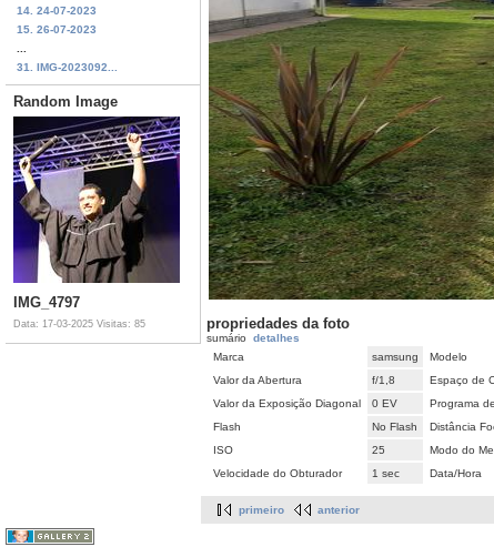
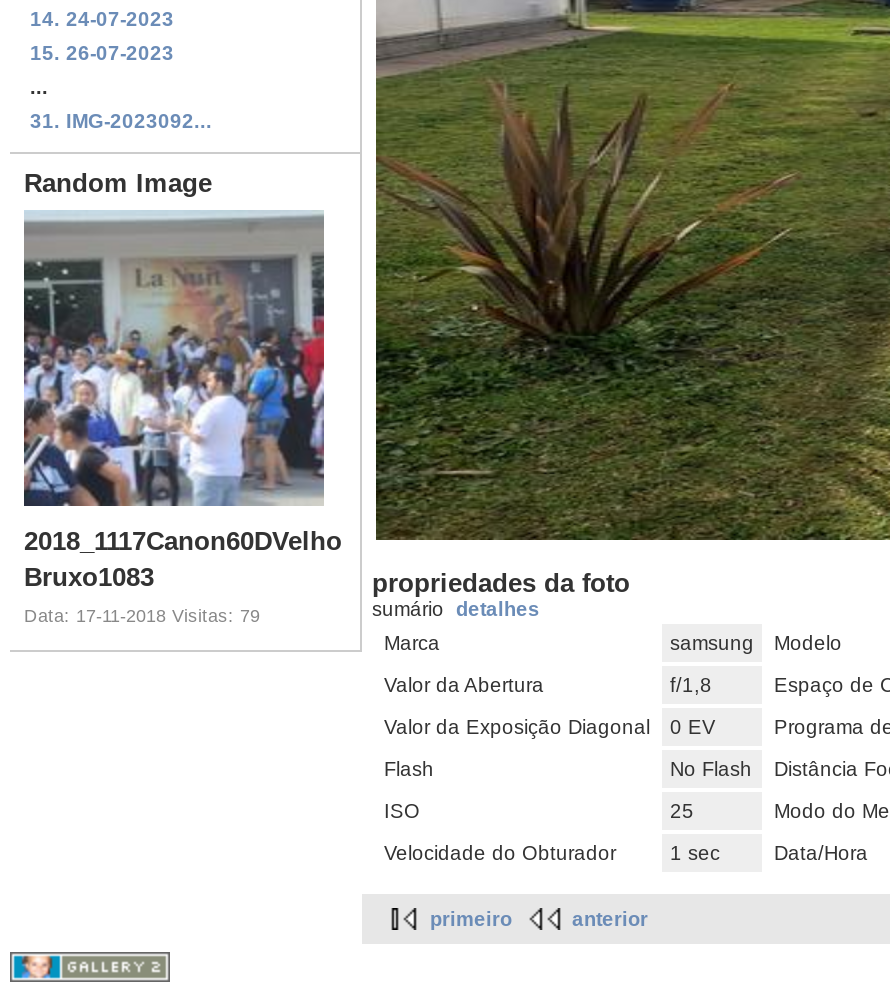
- [image]
- IMG_4797
+ [image]
+ 2018_1117Canon60DVelho
+ Bruxo1083

- Data: 17-03-2025 Visitas: 85
+ Data: 17-11-2018 Visitas: 79
